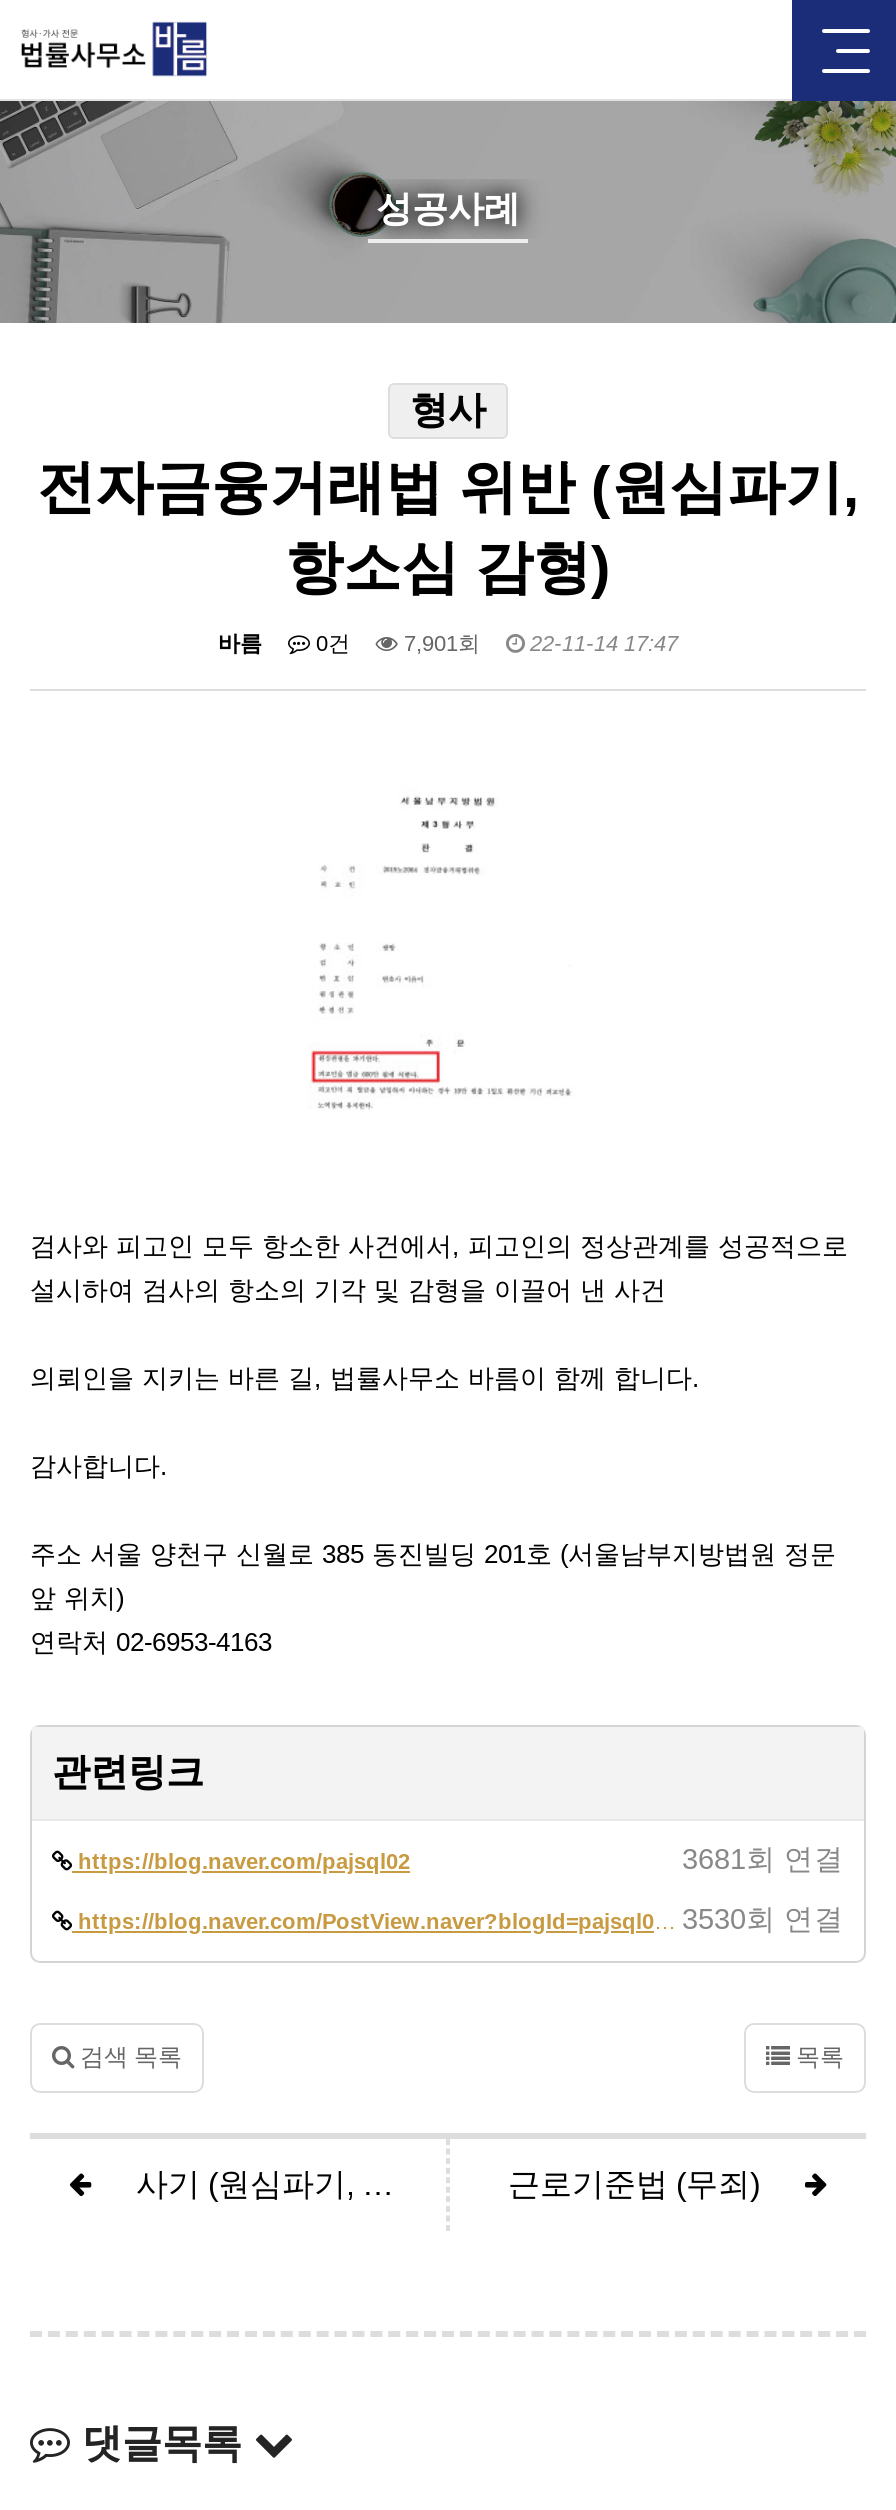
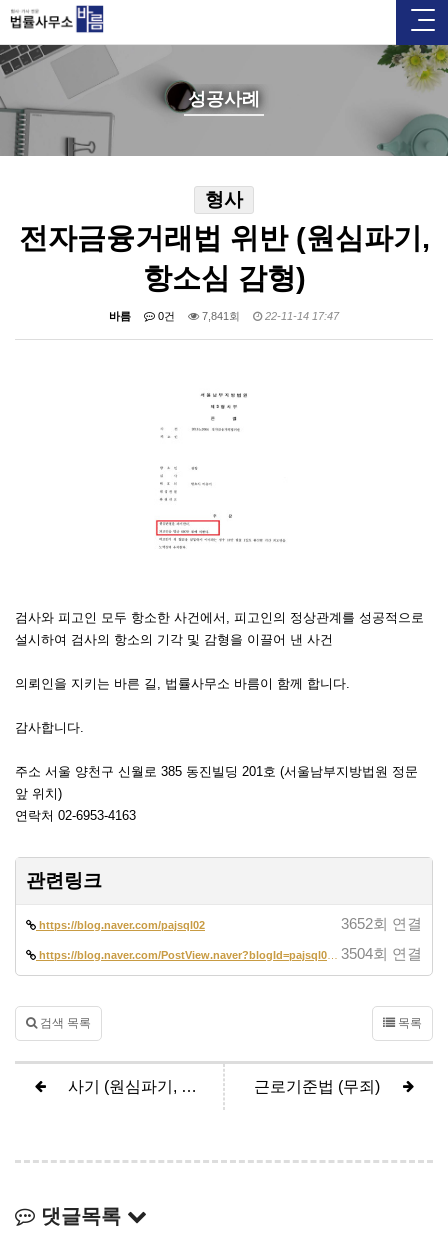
- 바름 0건 7,901회 22-11-14 17:47
+ 바름 0건 7,841회 22-11-14 17:47

- 3681회 연결
+ 3652회 연결

- 3530회 연결
+ 3504회 연결
